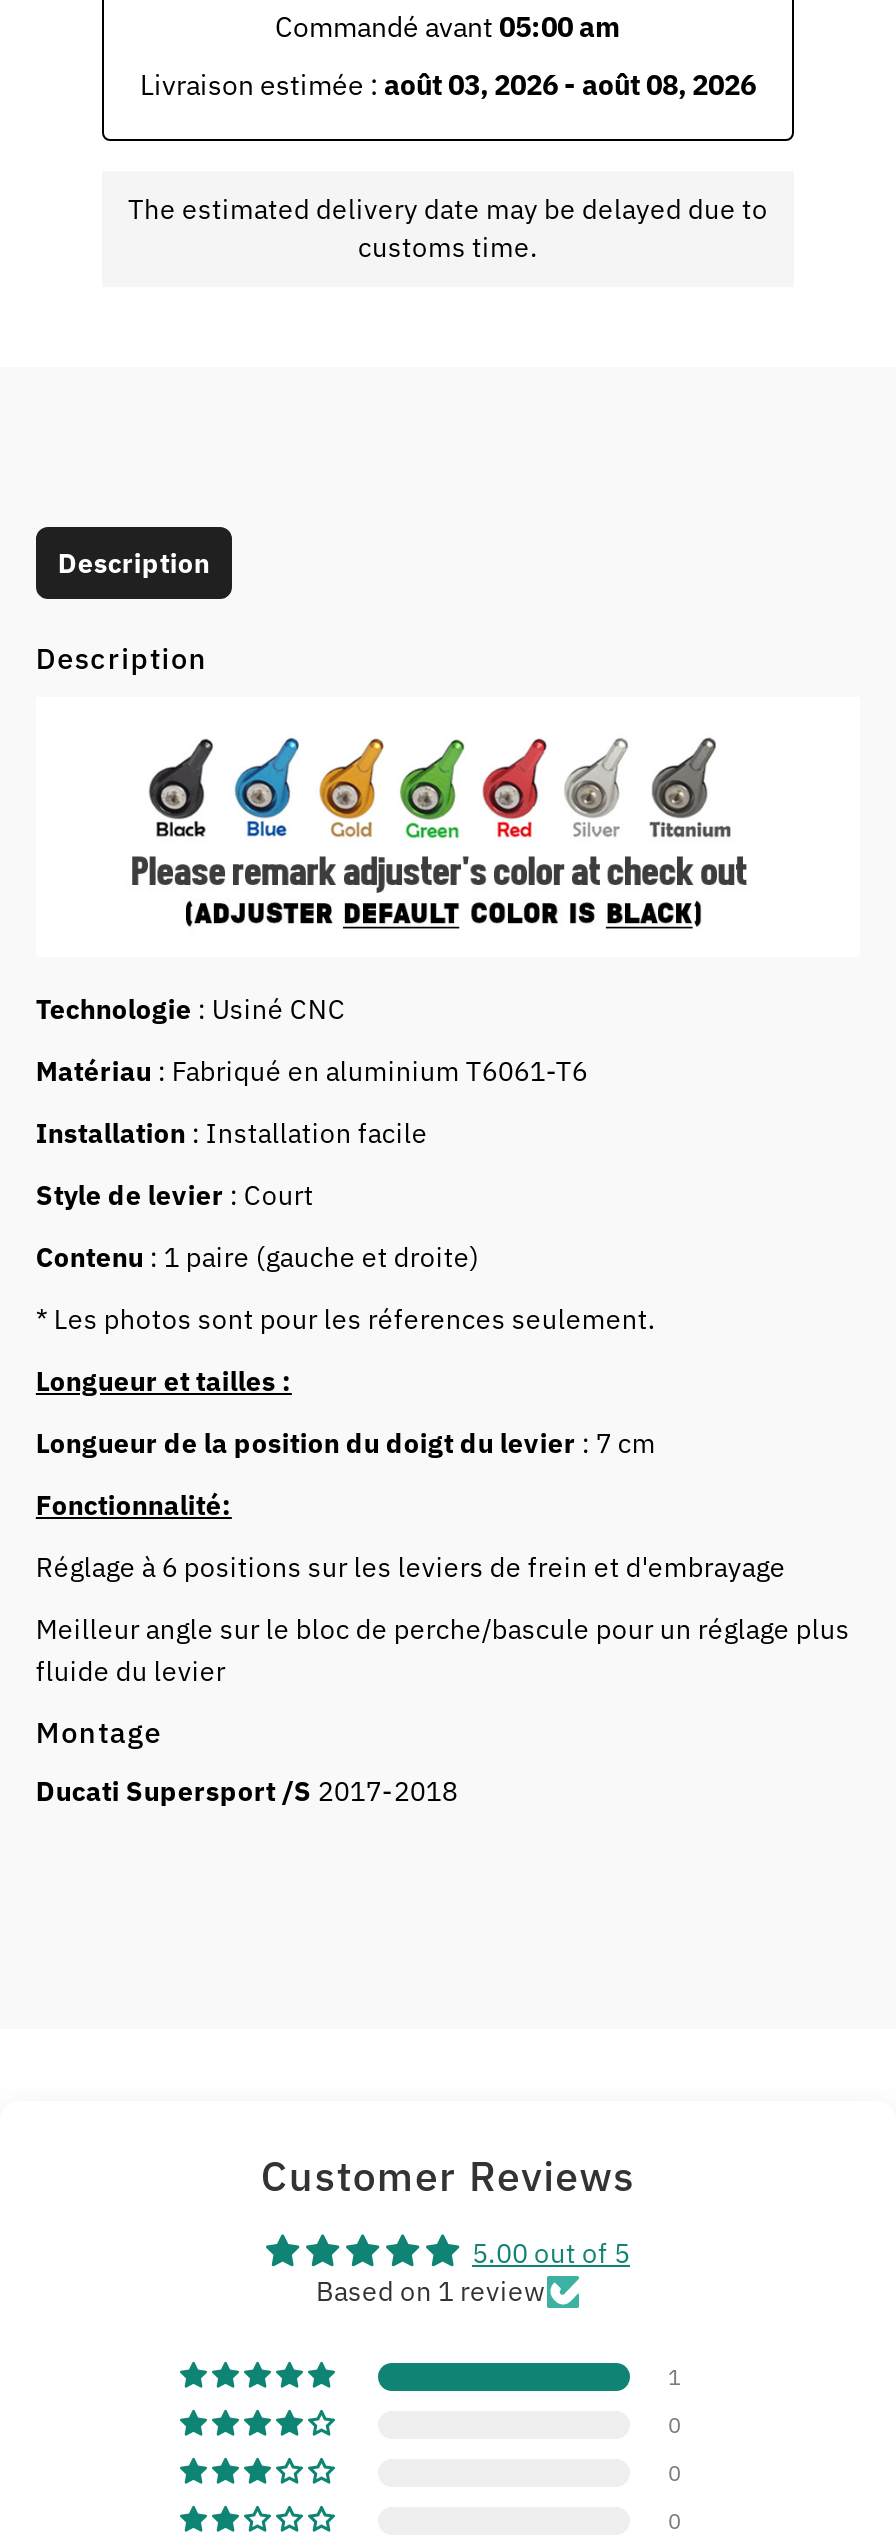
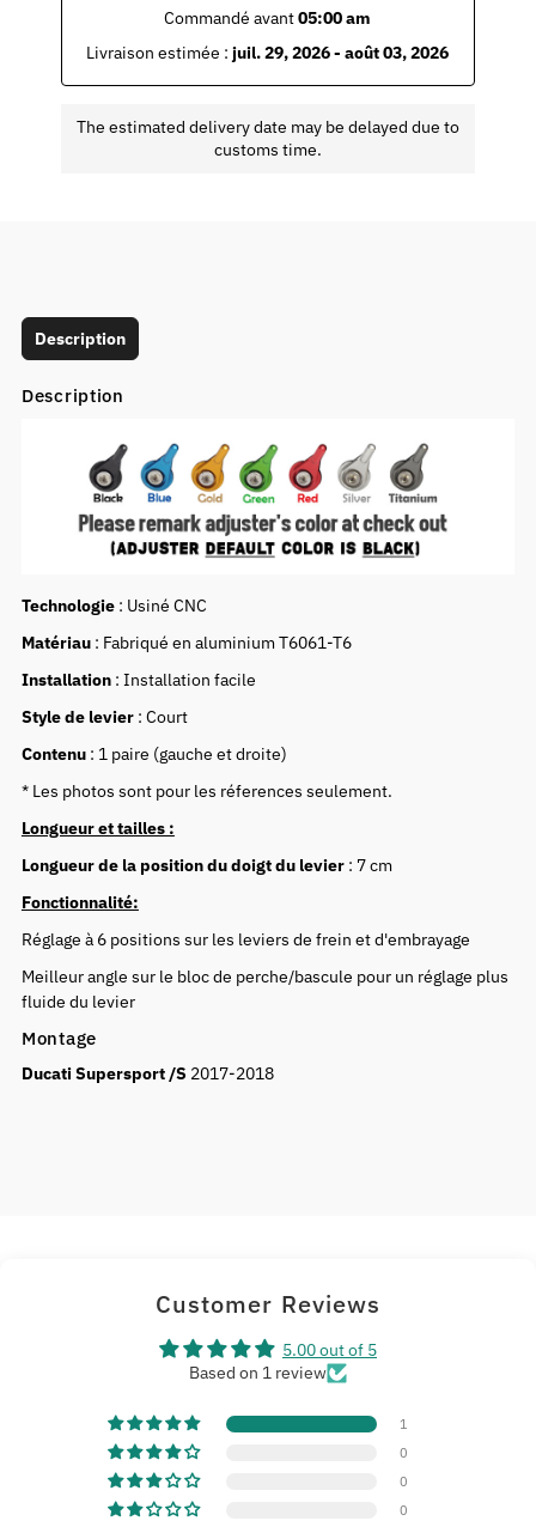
- Livraison estimée : août 03, 2026 - août 08, 2026
+ Livraison estimée : juil. 29, 2026 - août 03, 2026
